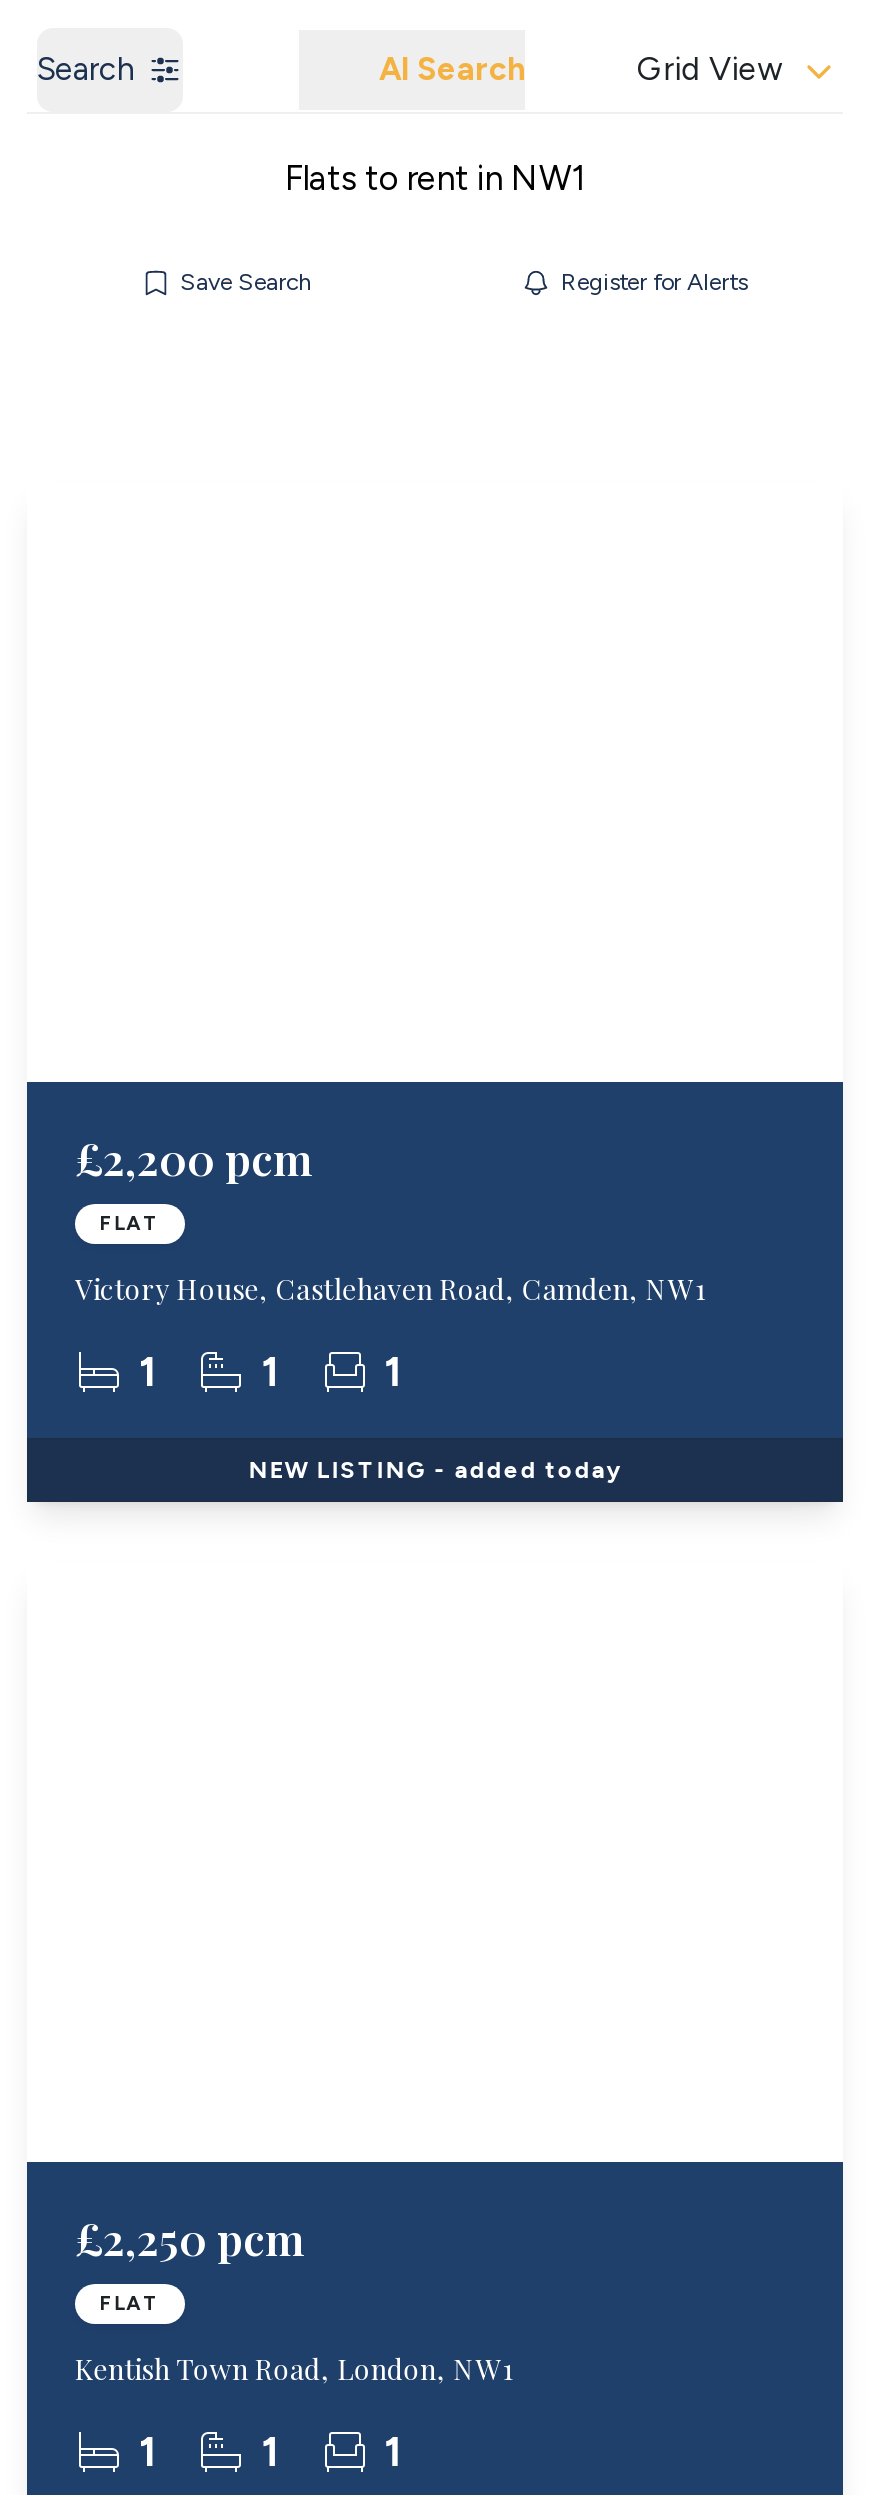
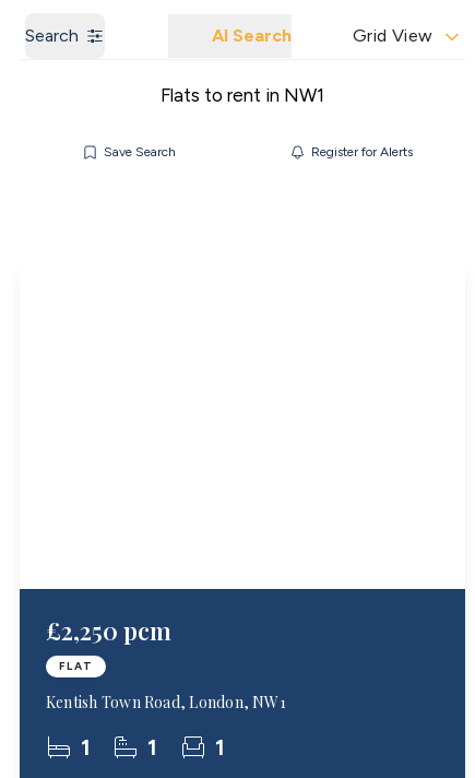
- £2,200 pcm
- FLAT
- Victory House, Castlehaven Road, Camden, NW1
- 1
- 1
- 1
- NEW LISTING - added today
